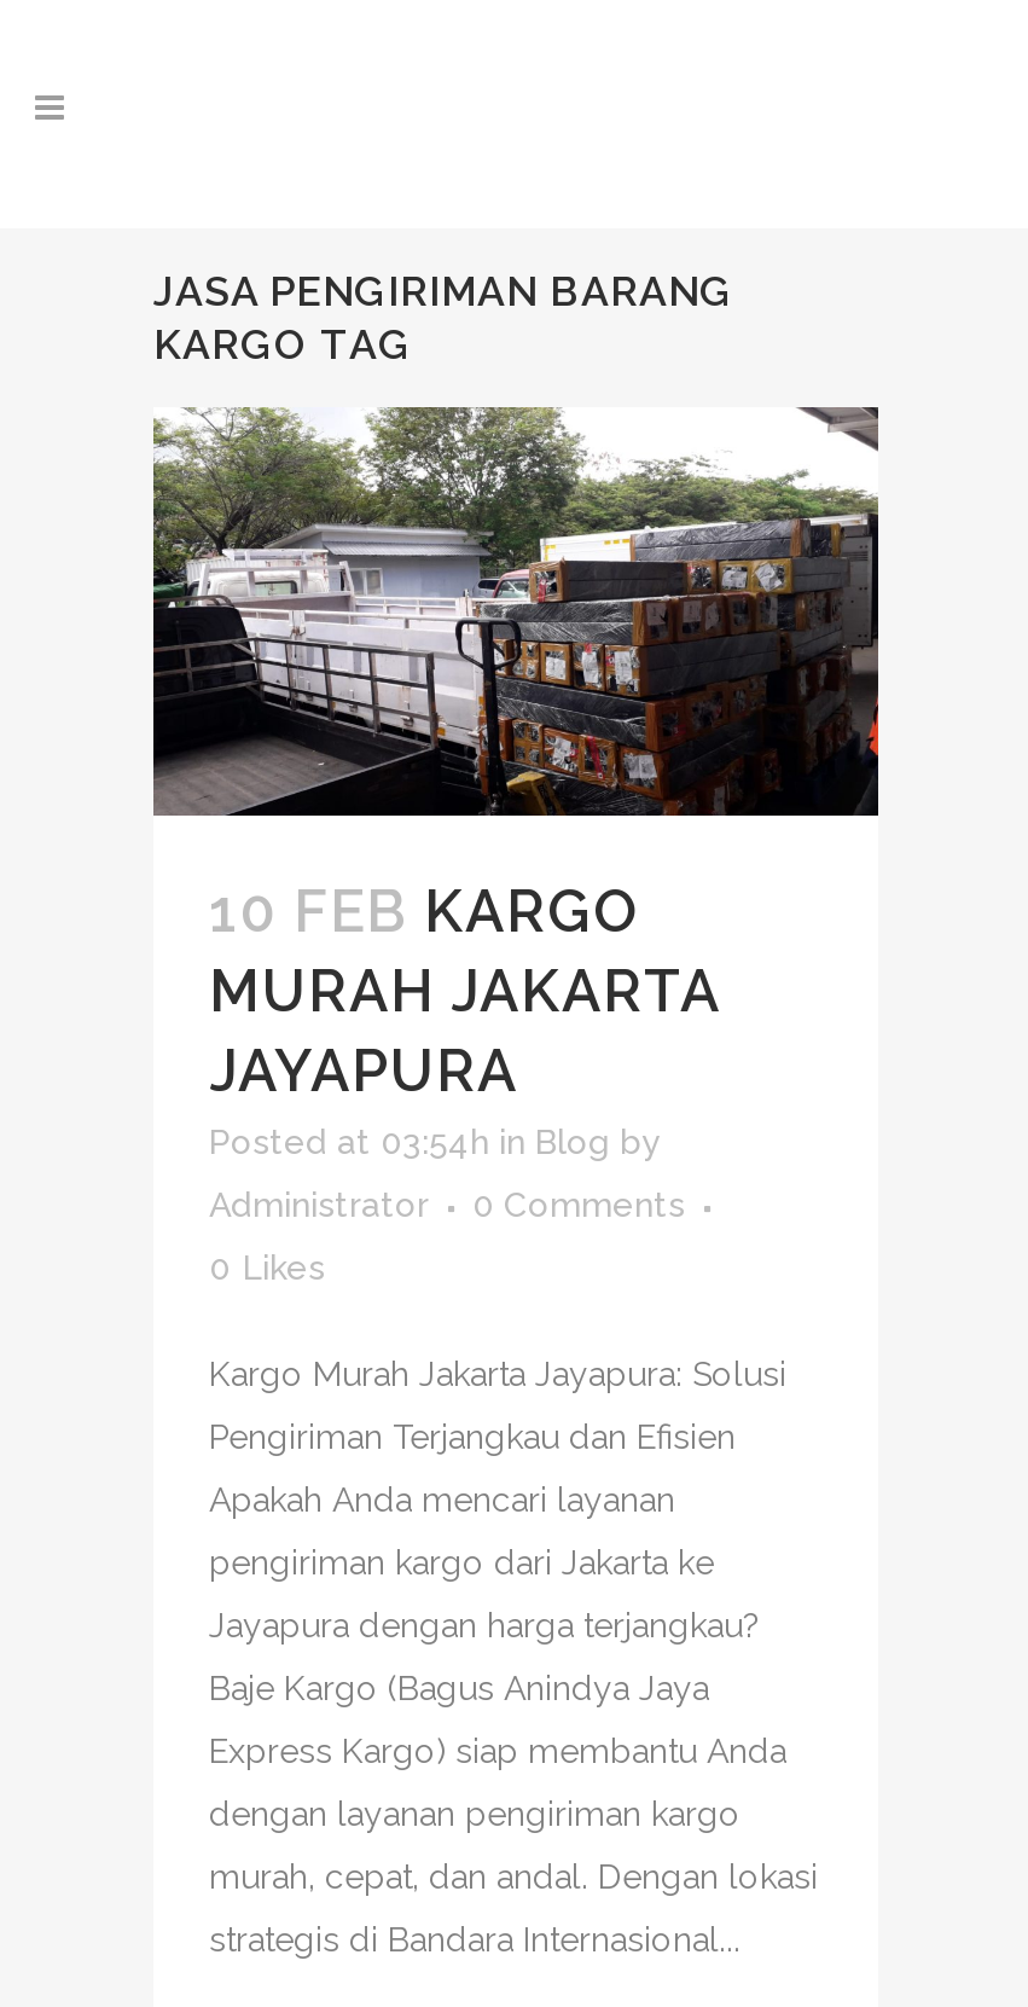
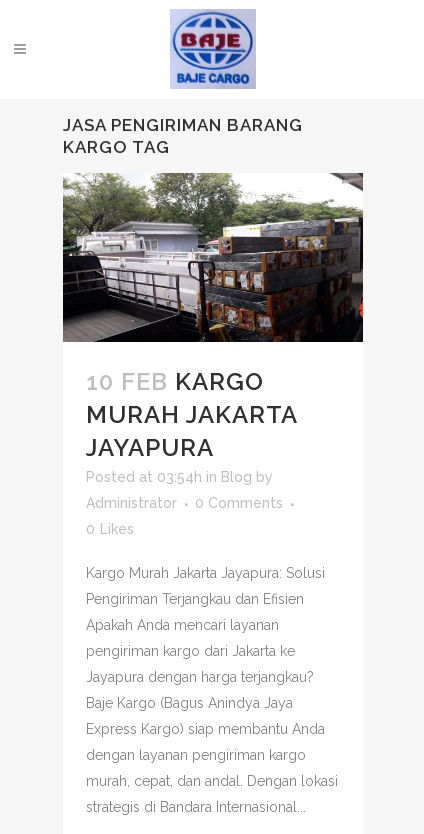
+ [image]
